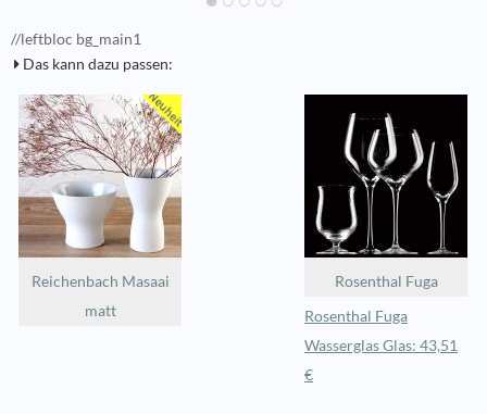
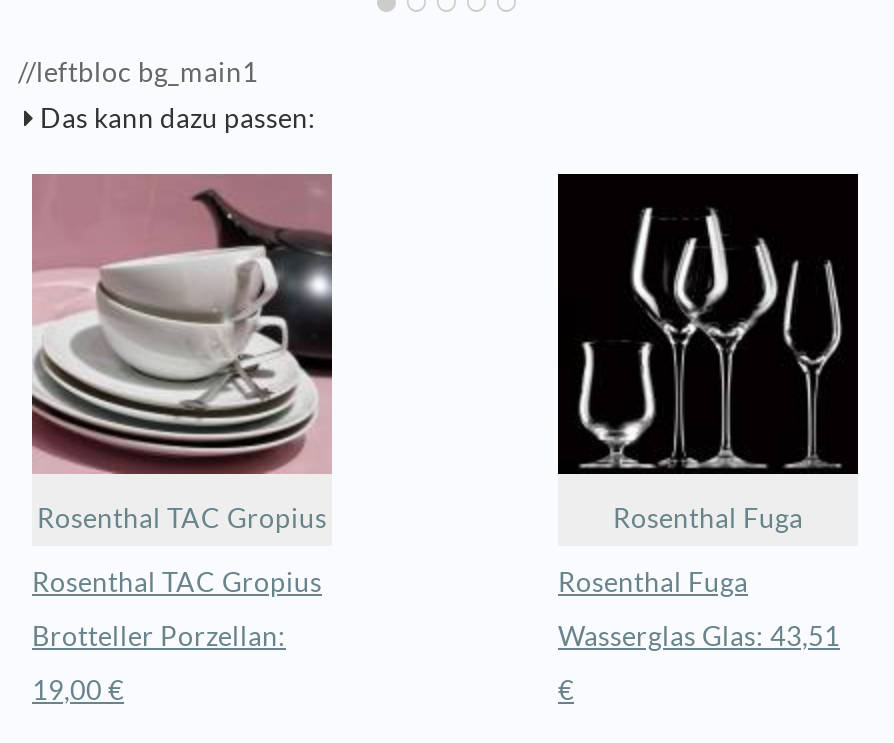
- [image]
- Reichenbach Masaai
- matt
+ [image]
+ Rosenthal TAC Gropius
+ Rosenthal TAC Gropius
+ Brotteller Porzellan:
+ 19,00 €
